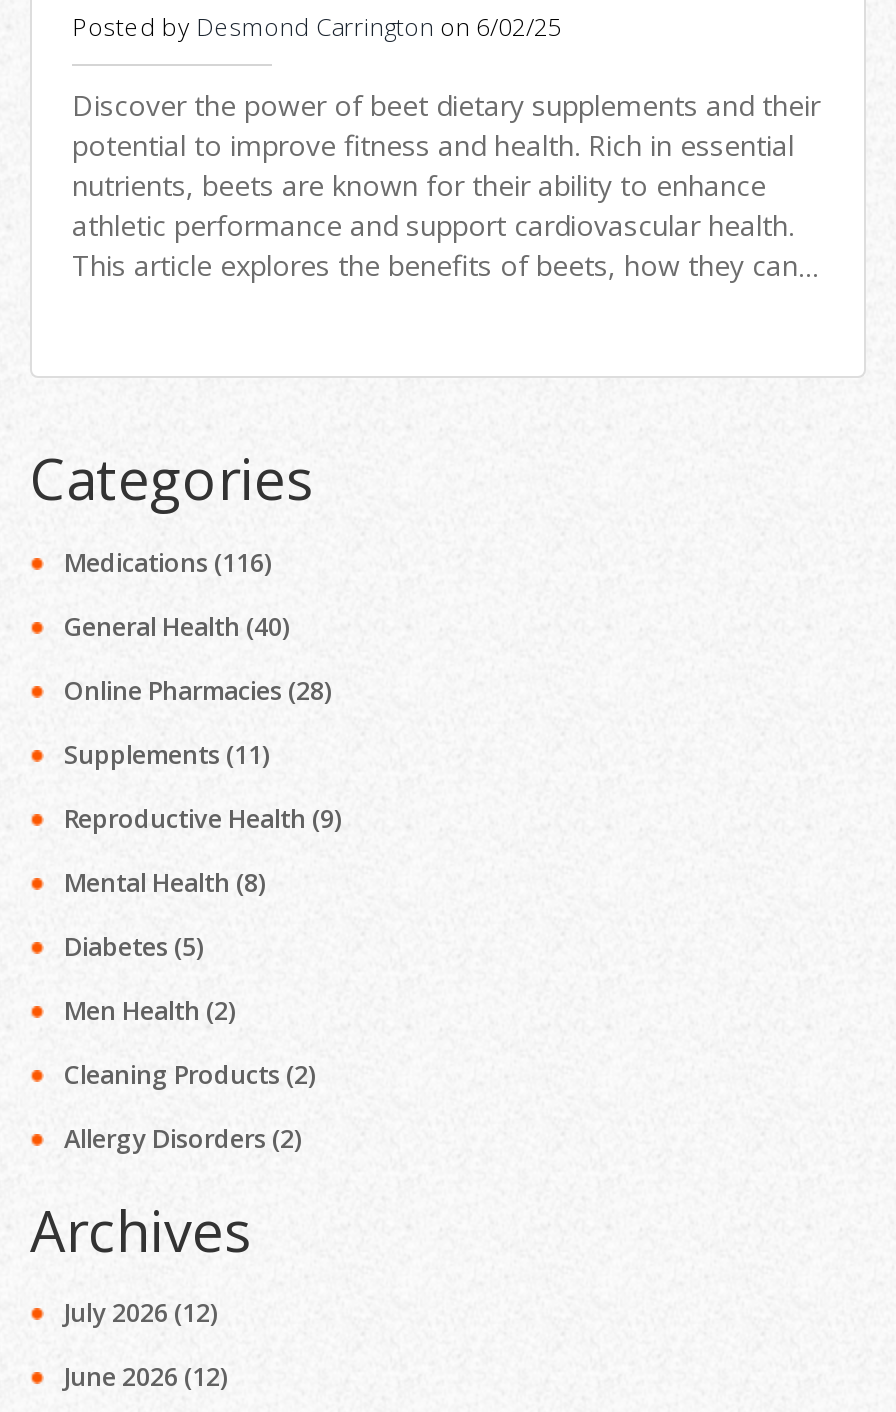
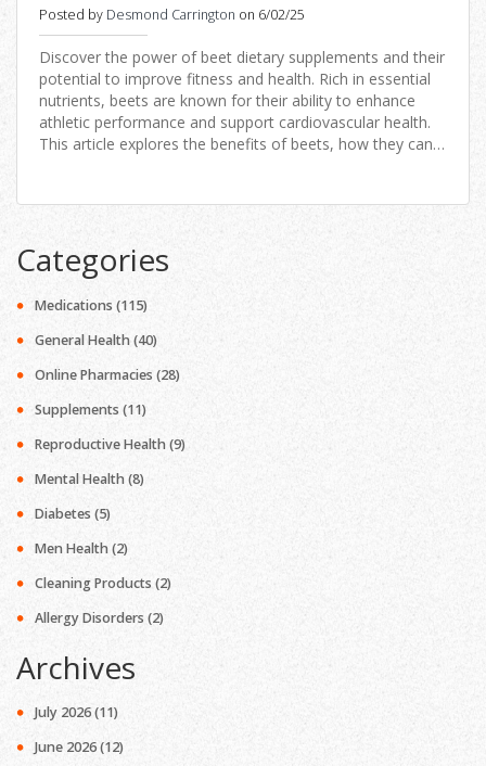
- Medications (116)
+ Medications (115)

- July 2026 (12)
+ July 2026 (11)
